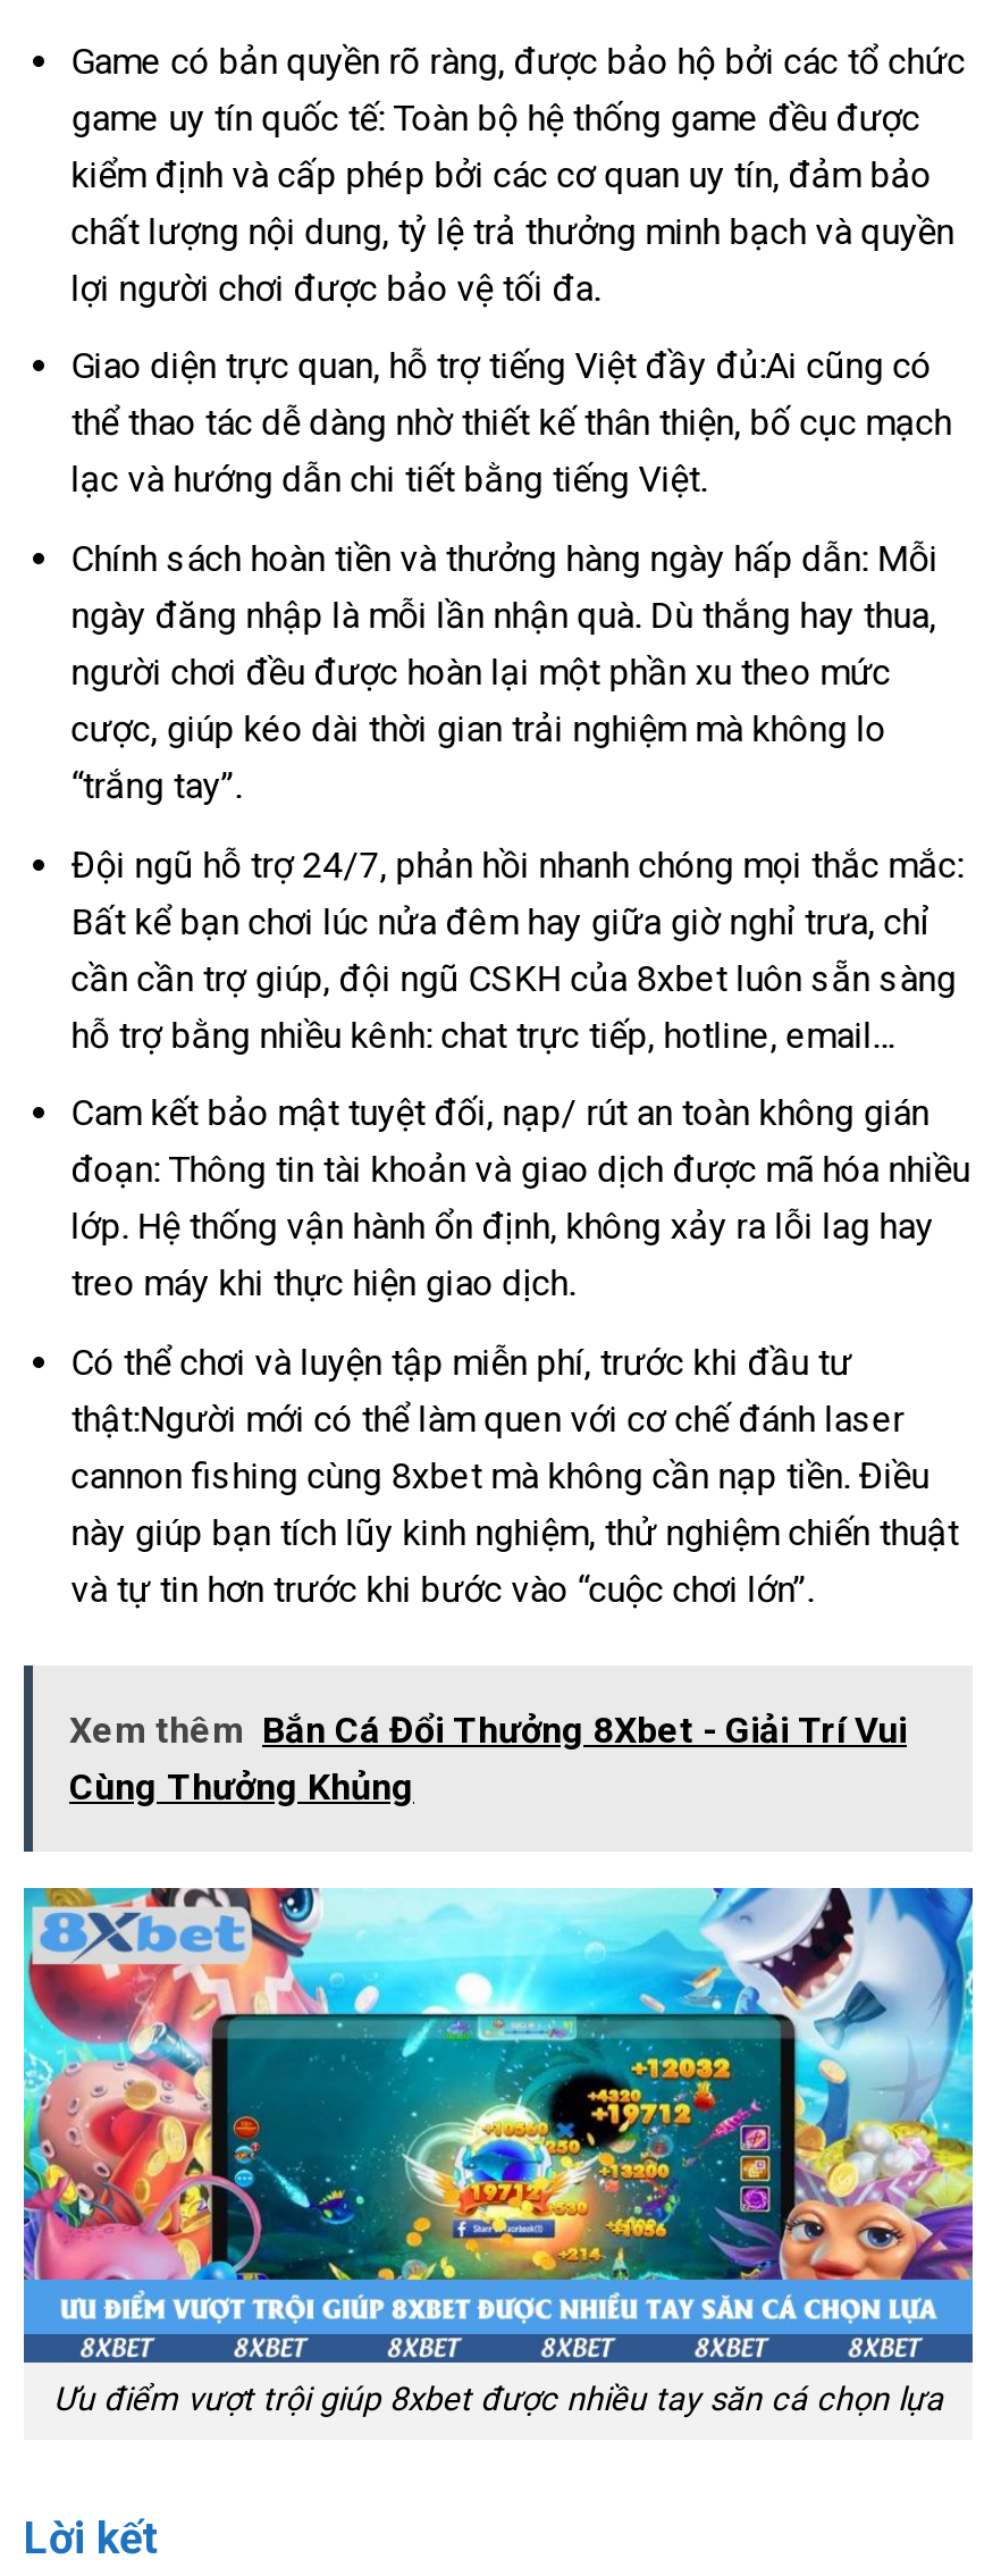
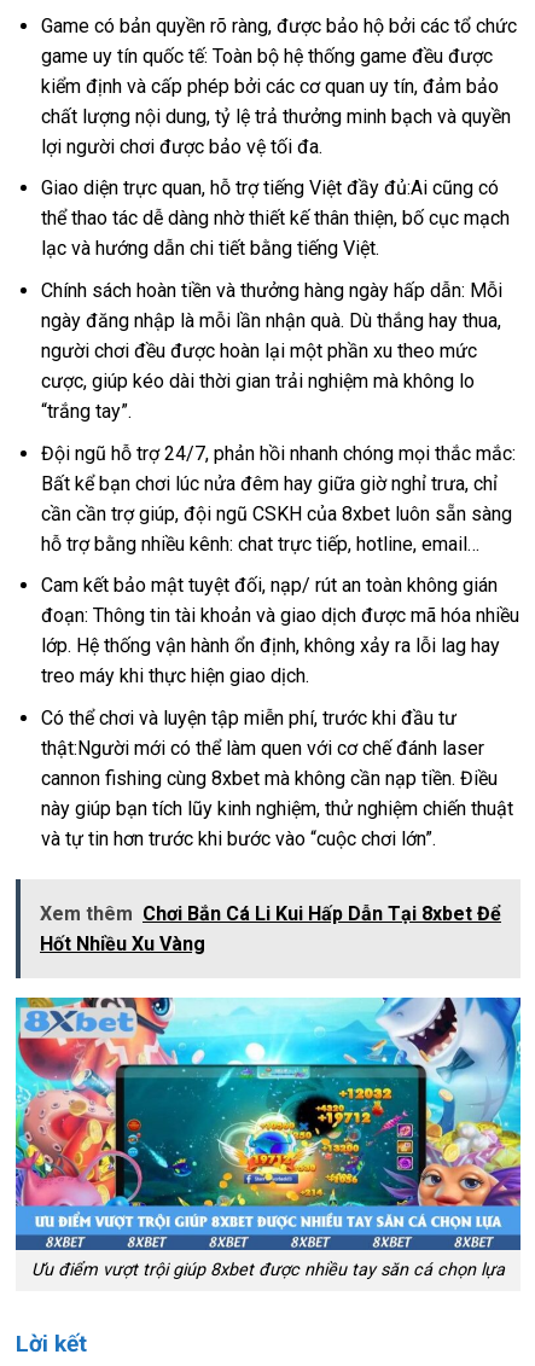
- Xem thêm Bắn Cá Đổi Thưởng 8Xbet - Giải Trí Vui
- Cùng Thưởng Khủng
+ Xem thêm Chơi Bắn Cá Li Kui Hấp Dẫn Tại 8xbet Để
+ Hốt Nhiều Xu Vàng
